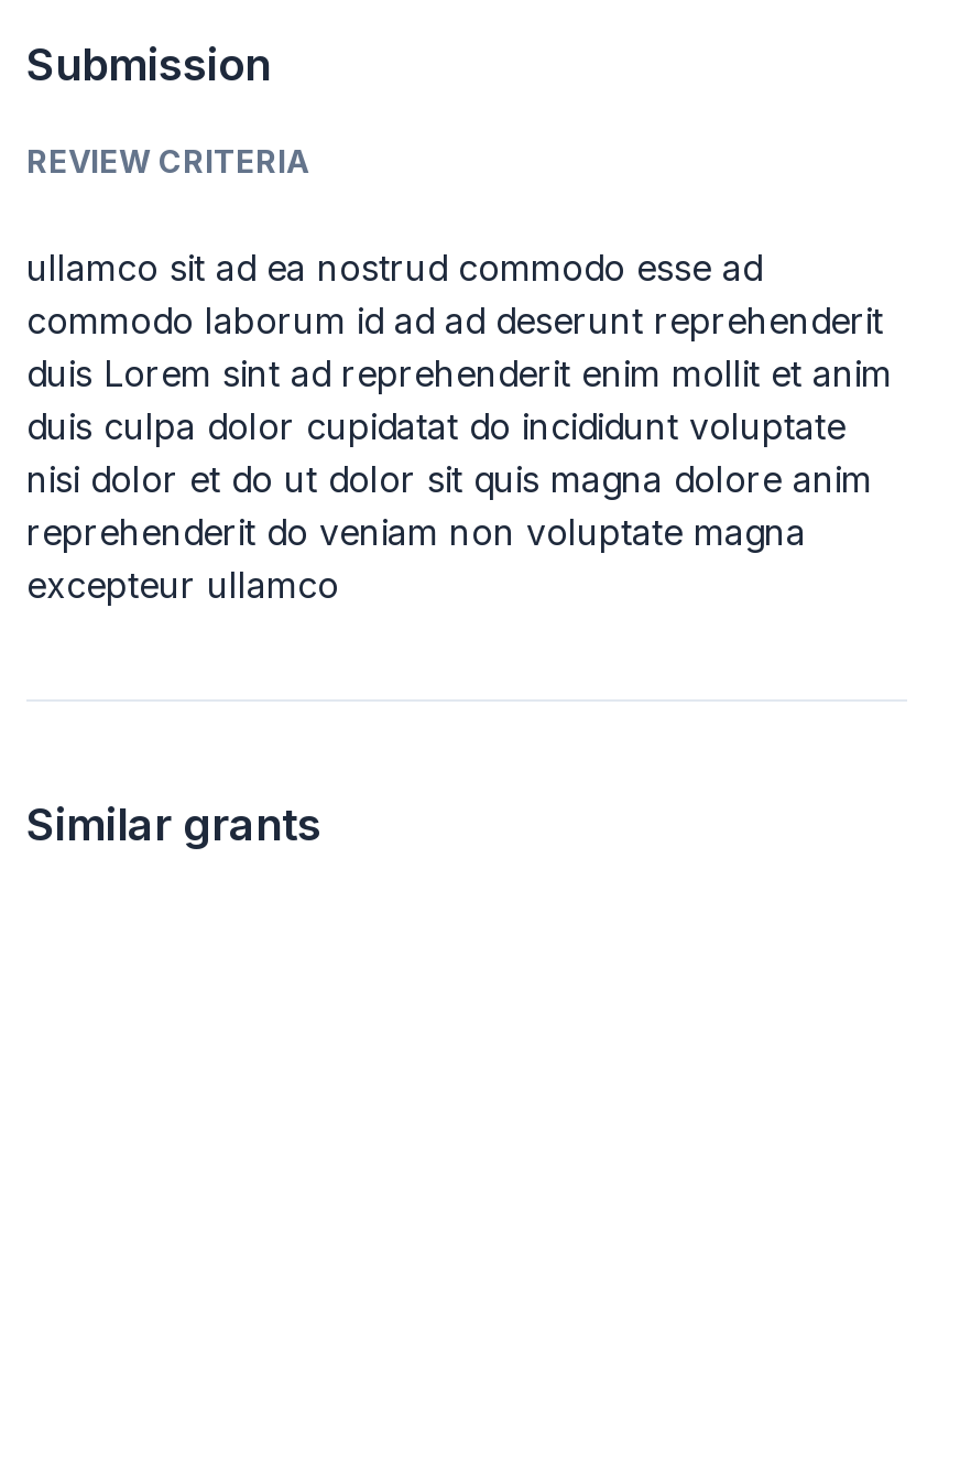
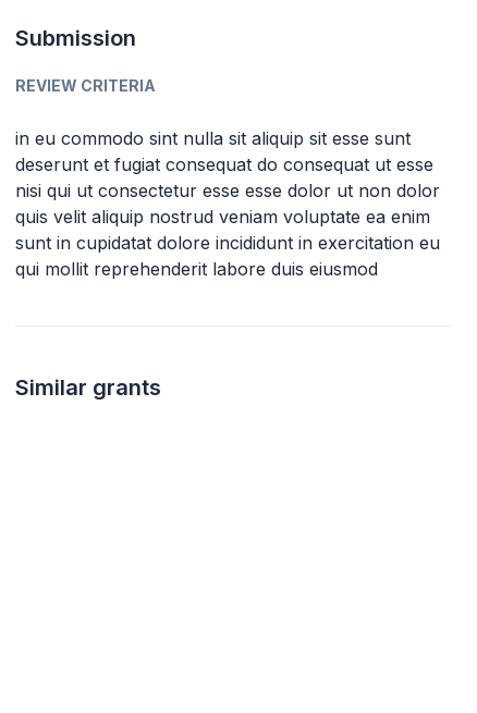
- ullamco sit ad ea nostrud commodo esse ad
- commodo laborum id ad ad deserunt reprehenderit
- duis Lorem sint ad reprehenderit enim mollit et anim
- duis culpa dolor cupidatat do incididunt voluptate
- nisi dolor et do ut dolor sit quis magna dolore anim
- reprehenderit do veniam non voluptate magna
- excepteur ullamco
+ in eu commodo sint nulla sit aliquip sit esse sunt
+ deserunt et fugiat consequat do consequat ut esse
+ nisi qui ut consectetur esse esse dolor ut non dolor
+ quis velit aliquip nostrud veniam voluptate ea enim
+ sunt in cupidatat dolore incididunt in exercitation eu
+ qui mollit reprehenderit labore duis eiusmod
